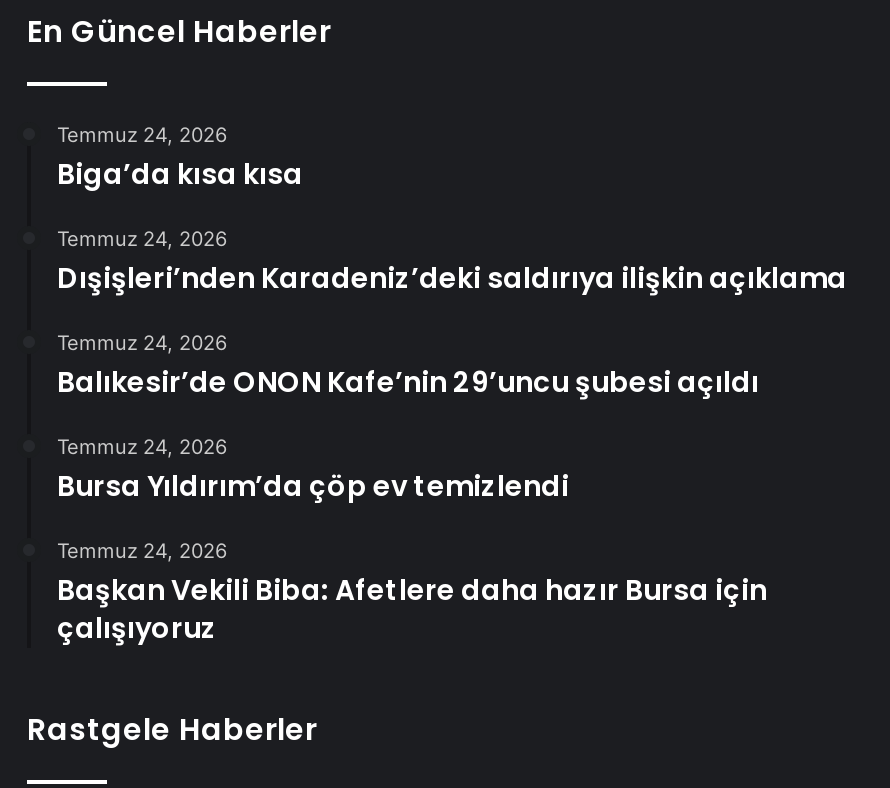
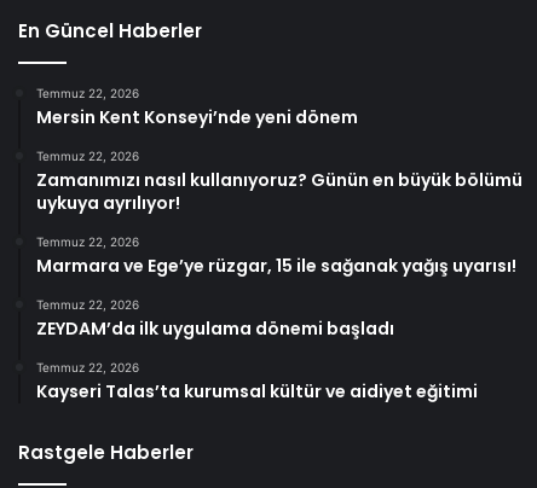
- Temmuz 24, 2026
- Biga’da kısa kısa
+ Temmuz 22, 2026
+ Mersin Kent Konseyi’nde yeni dönem

- Temmuz 24, 2026
- Dışişleri’nden Karadeniz’deki saldırıya ilişkin açıklama
+ Temmuz 22, 2026
+ Zamanımızı nasıl kullanıyoruz? Günün en büyük bölümü
+ uykuya ayrılıyor!

- Temmuz 24, 2026
- Balıkesir’de ONON Kafe’nin 29’uncu şubesi açıldı
+ Temmuz 22, 2026
+ Marmara ve Ege’ye rüzgar, 15 ile sağanak yağış uyarısı!

- Temmuz 24, 2026
- Bursa Yıldırım’da çöp ev temizlendi
+ Temmuz 22, 2026
+ ZEYDAM’da ilk uygulama dönemi başladı

- Temmuz 24, 2026
- Başkan Vekili Biba: Afetlere daha hazır Bursa için
- çalışıyoruz
+ Temmuz 22, 2026
+ Kayseri Talas’ta kurumsal kültür ve aidiyet eğitimi
